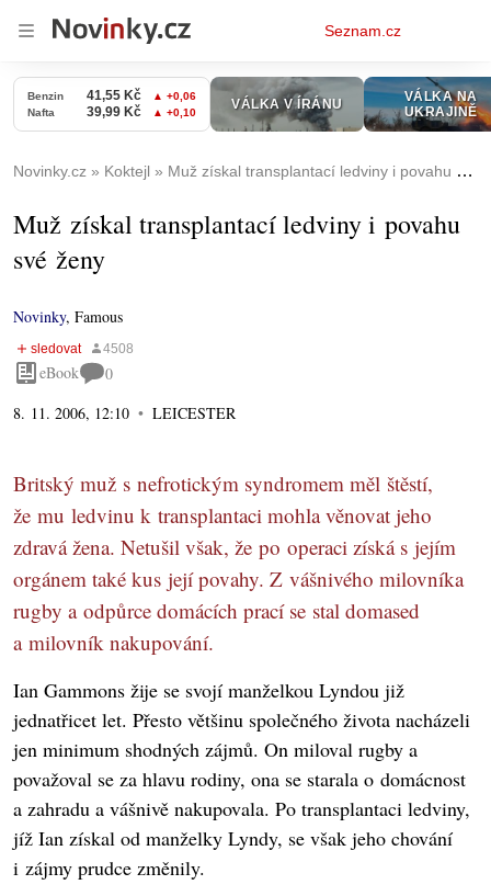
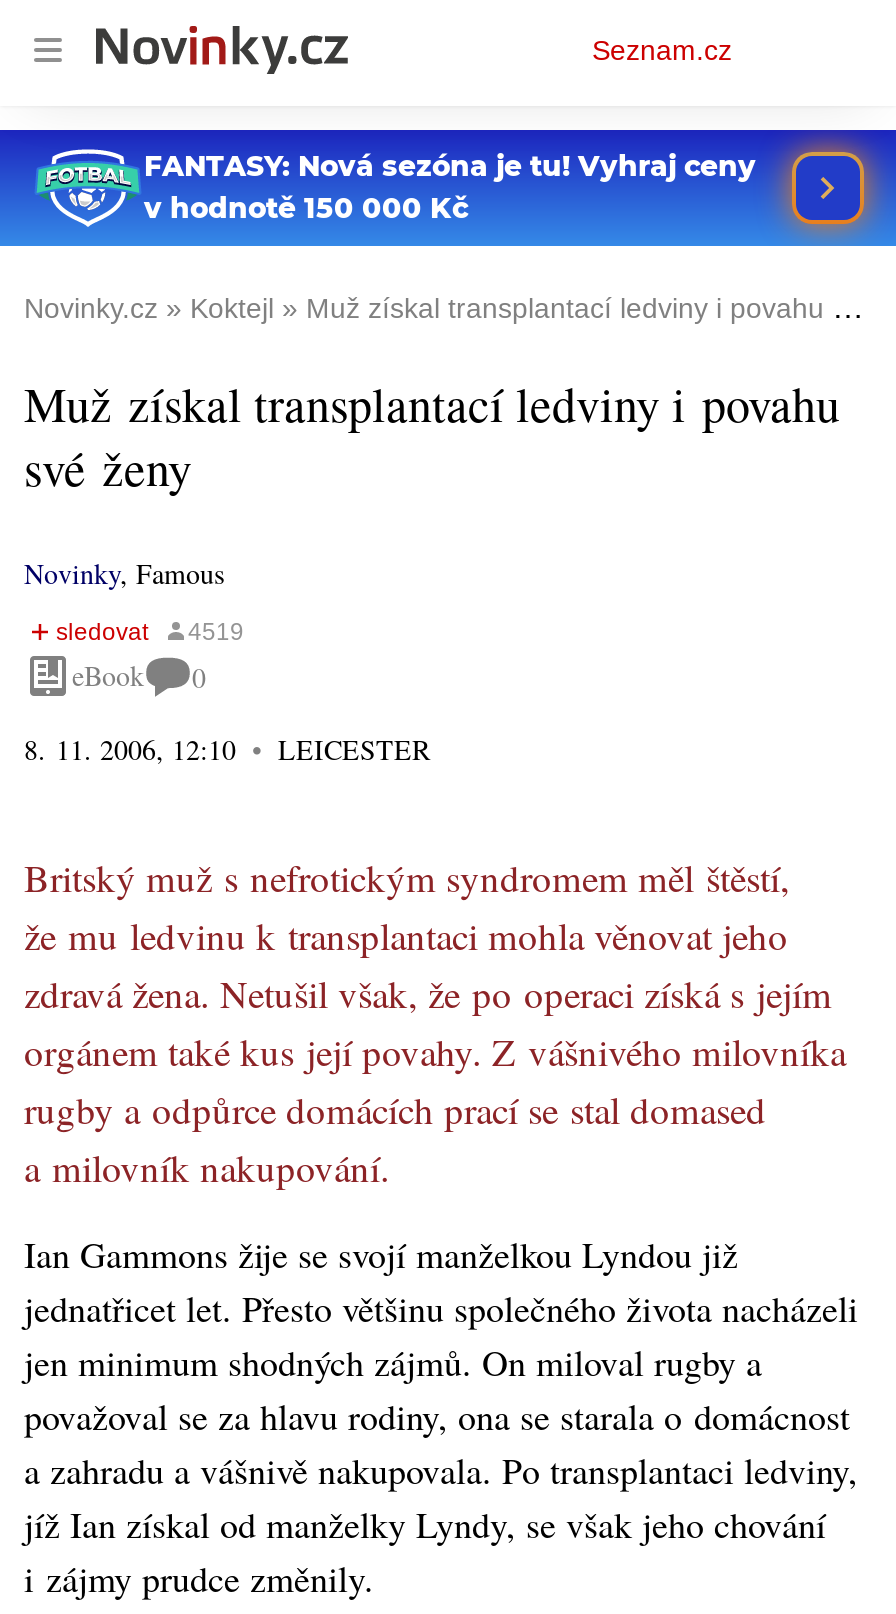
- [image]
+ [image]
